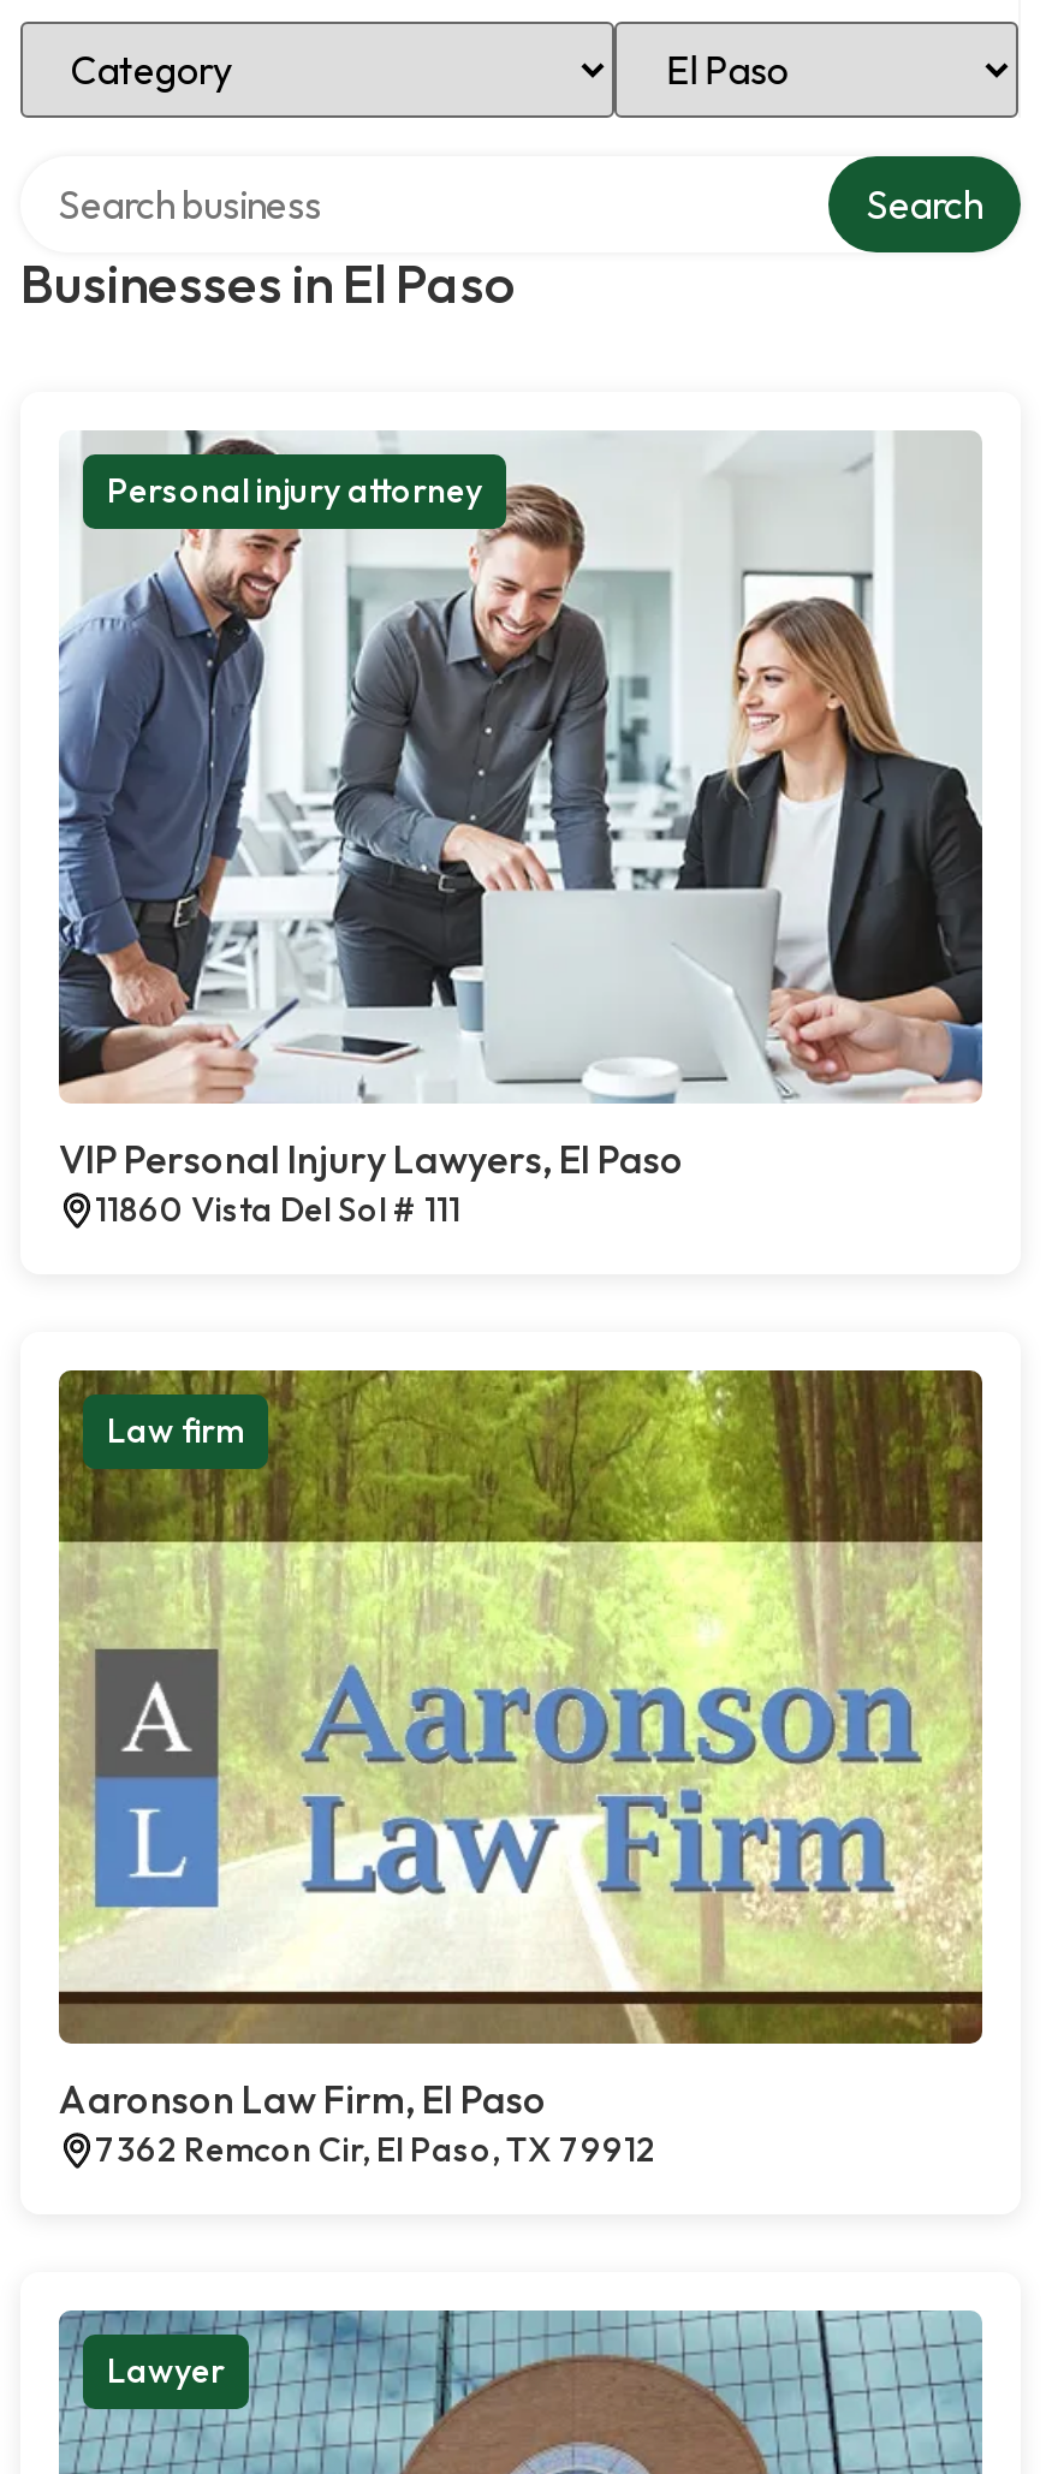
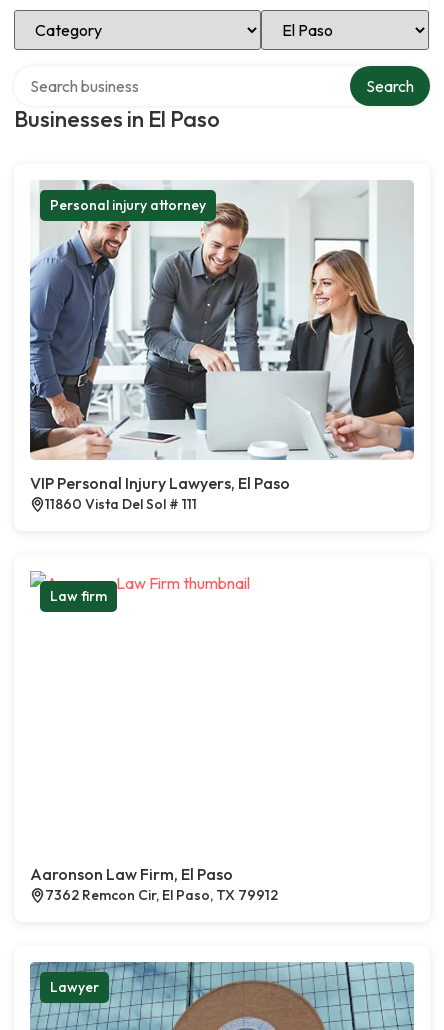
- [image]
